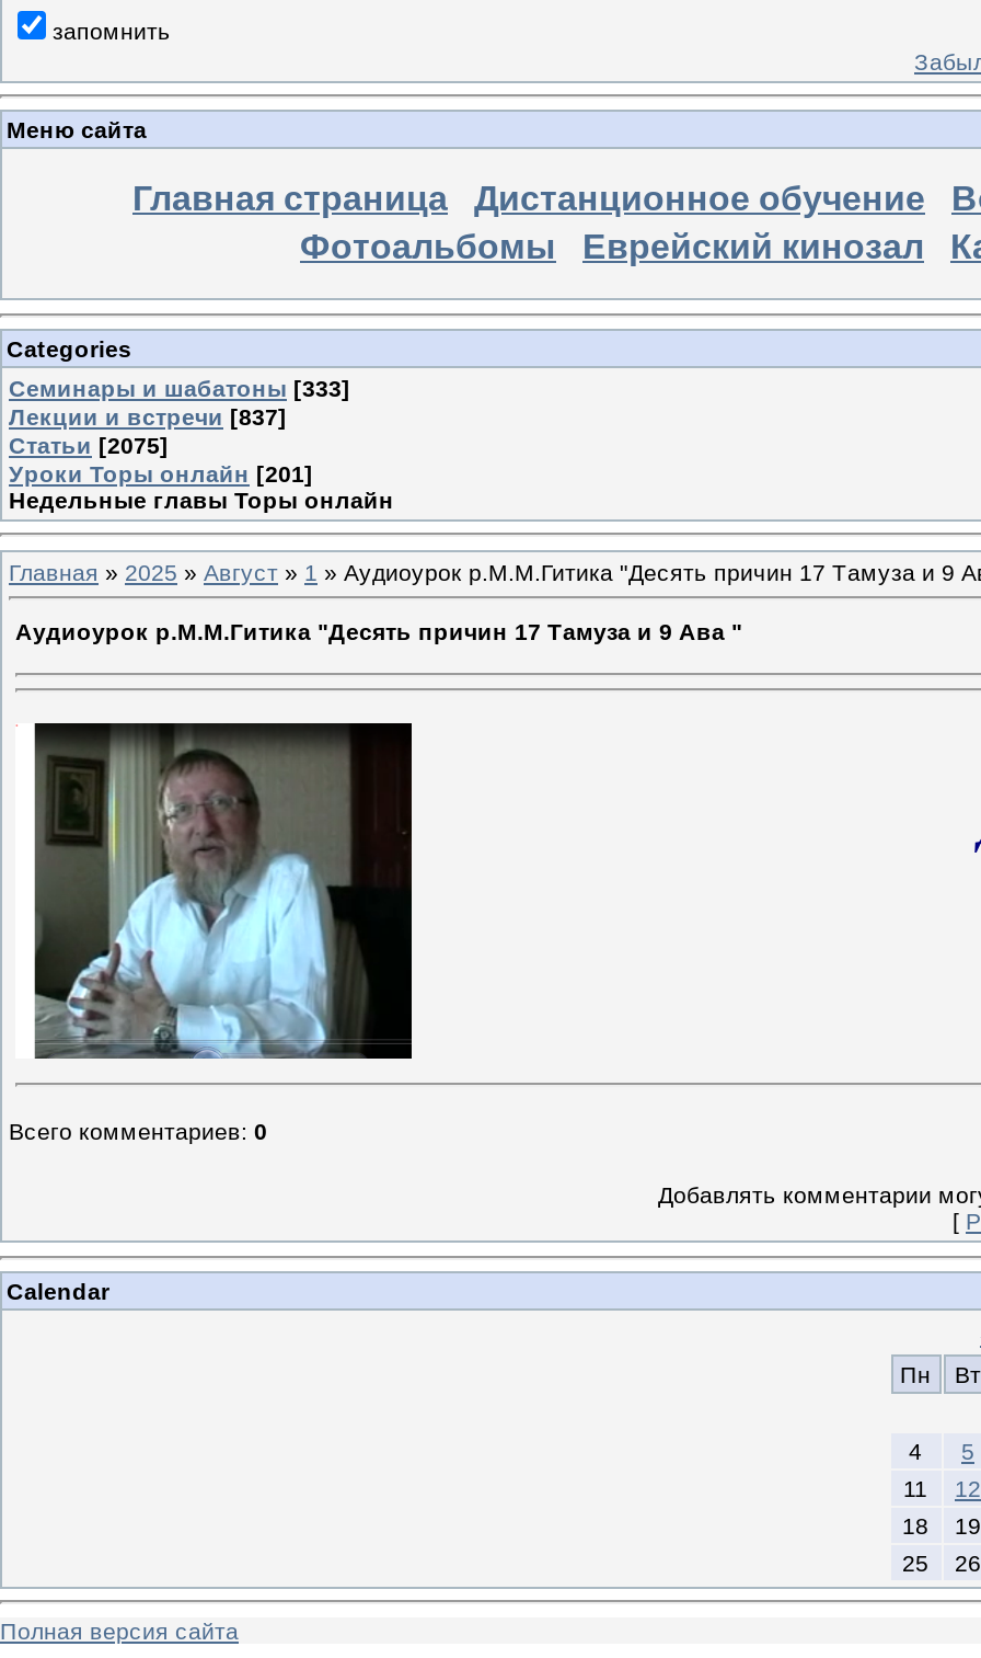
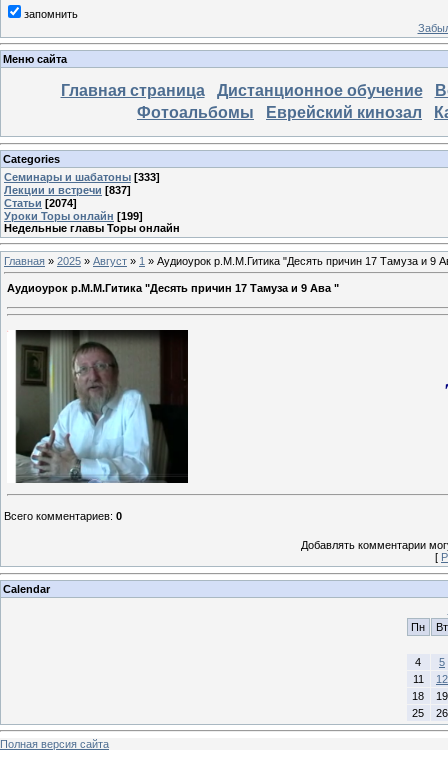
- Статьи [2075]
+ Статьи [2074]

- Уроки Торы онлайн [201]
+ Уроки Торы онлайн [199]
